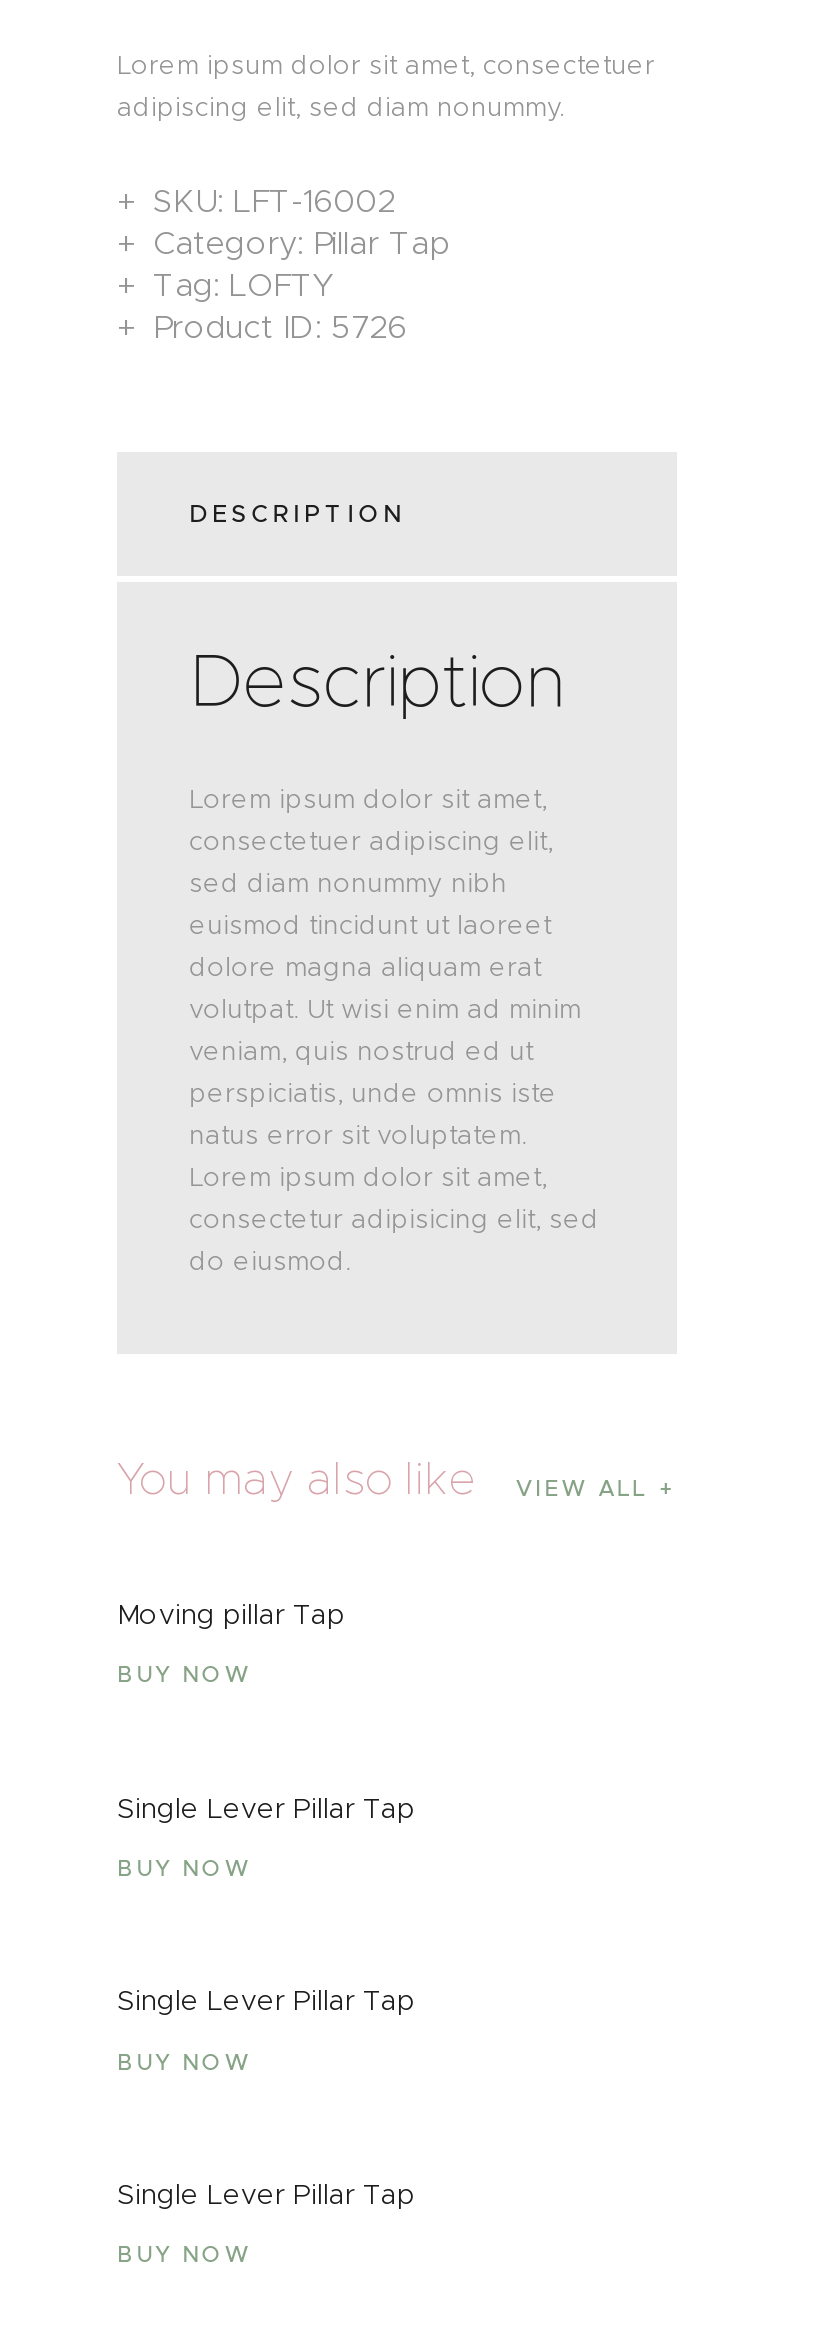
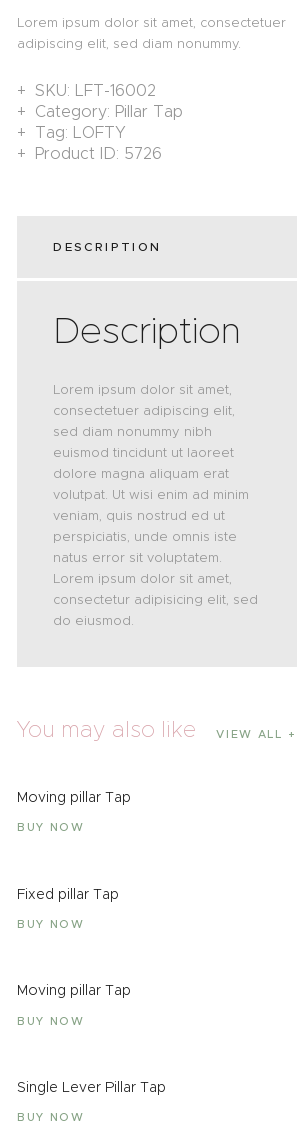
- Single Lever Pillar Tap
+ Fixed pillar Tap

- Single Lever Pillar Tap
+ Moving pillar Tap
